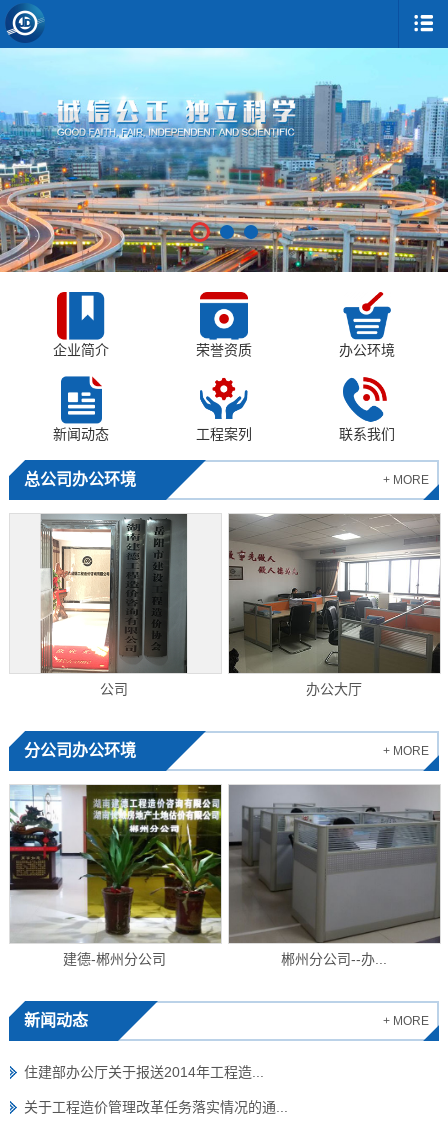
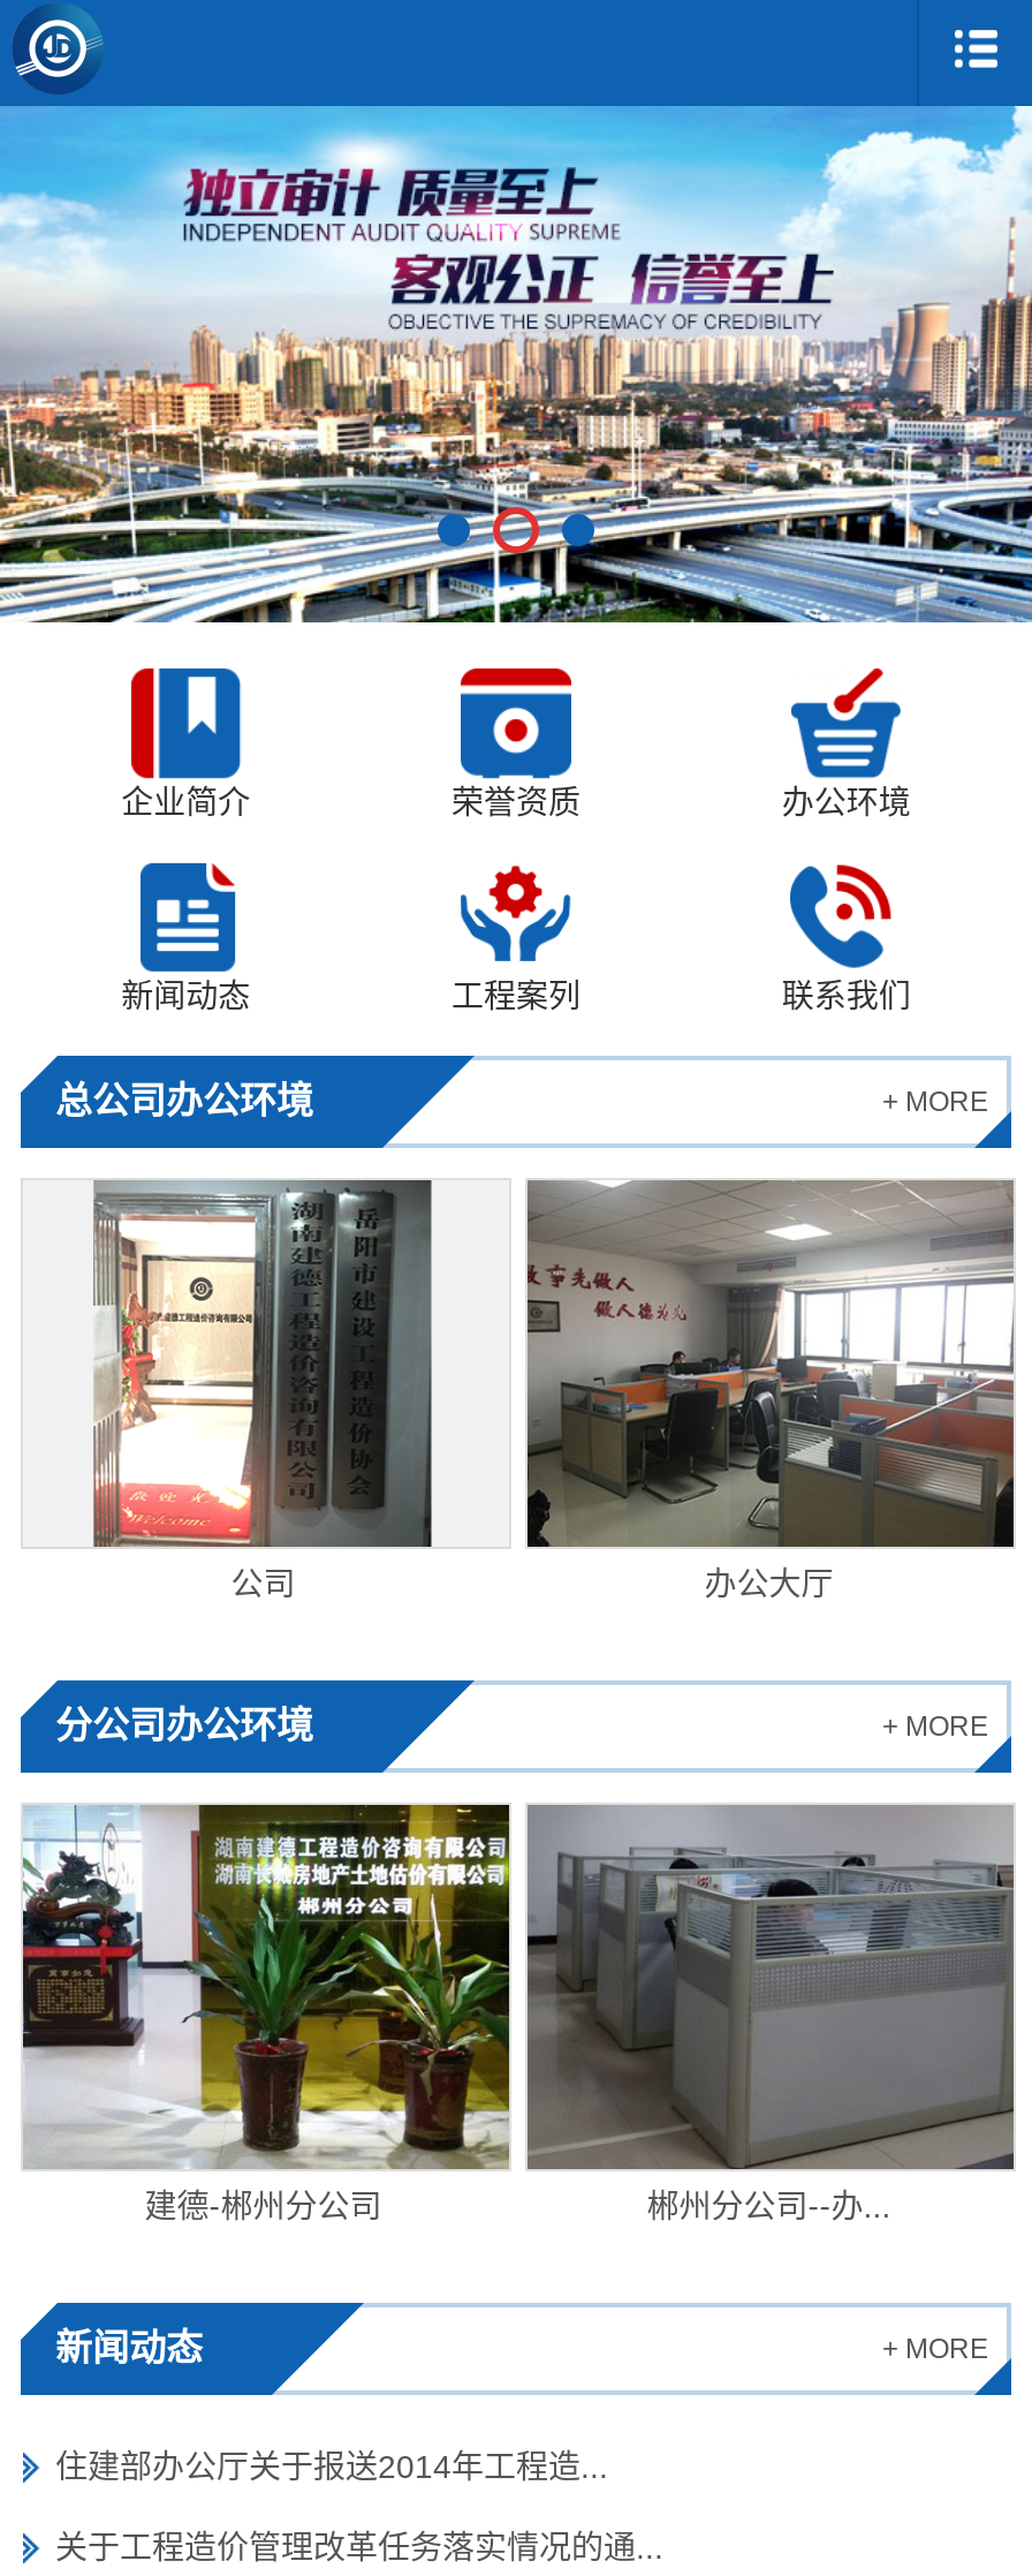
- [image]
+ [image]
